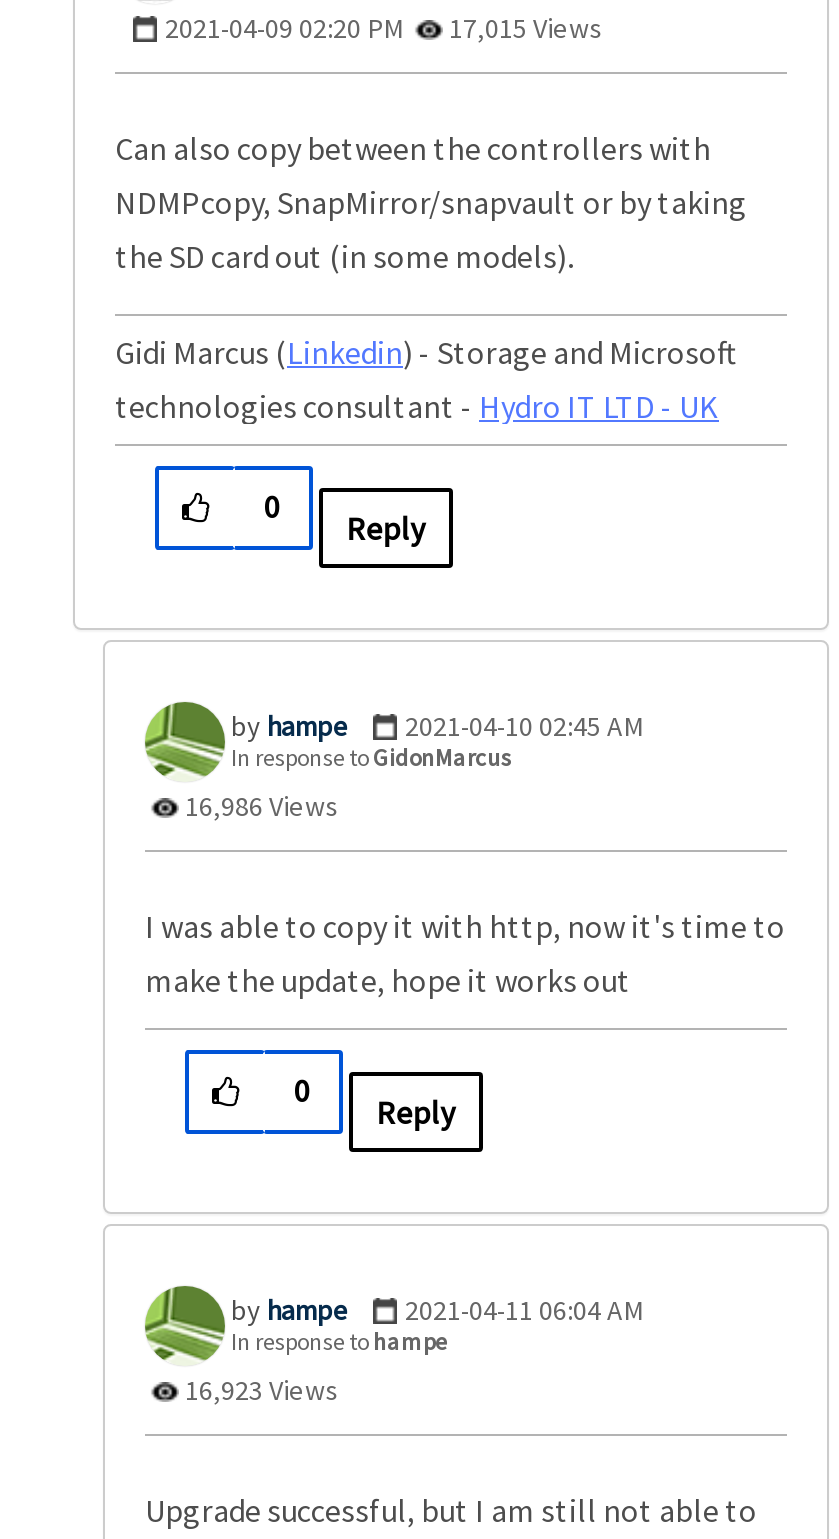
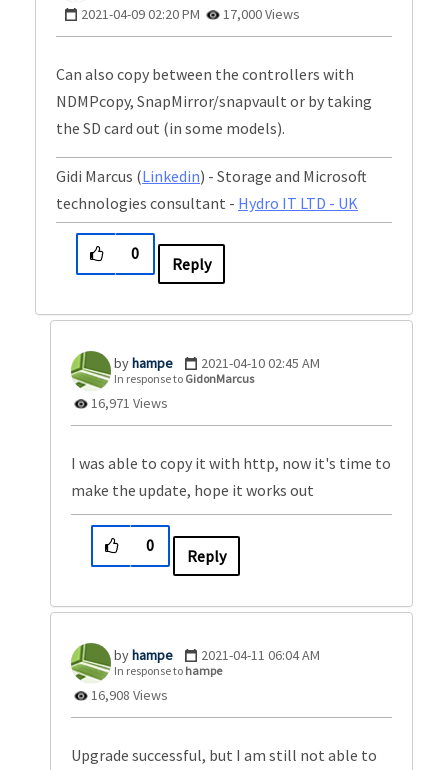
- 2021-04-09 02:20 PM 17,015 Views
+ 2021-04-09 02:20 PM 17,000 Views

- 16,986 Views
+ 16,971 Views

- 16,923 Views
+ 16,908 Views
